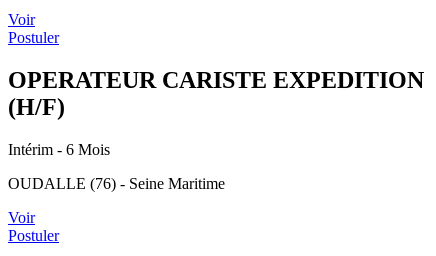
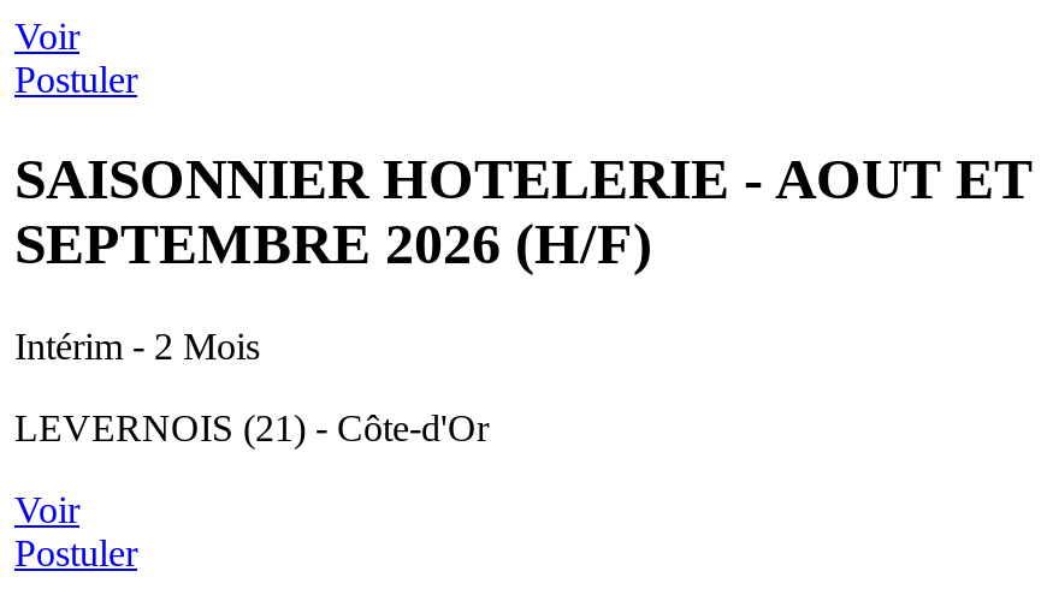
- OPERATEUR CARISTE EXPEDITION
- (H/F)
+ SAISONNIER HOTELERIE - AOUT ET
+ SEPTEMBRE 2026 (H/F)

- Intérim - 6 Mois
+ Intérim - 2 Mois

- OUDALLE (76) - Seine Maritime
+ LEVERNOIS (21) - Côte-d'Or
